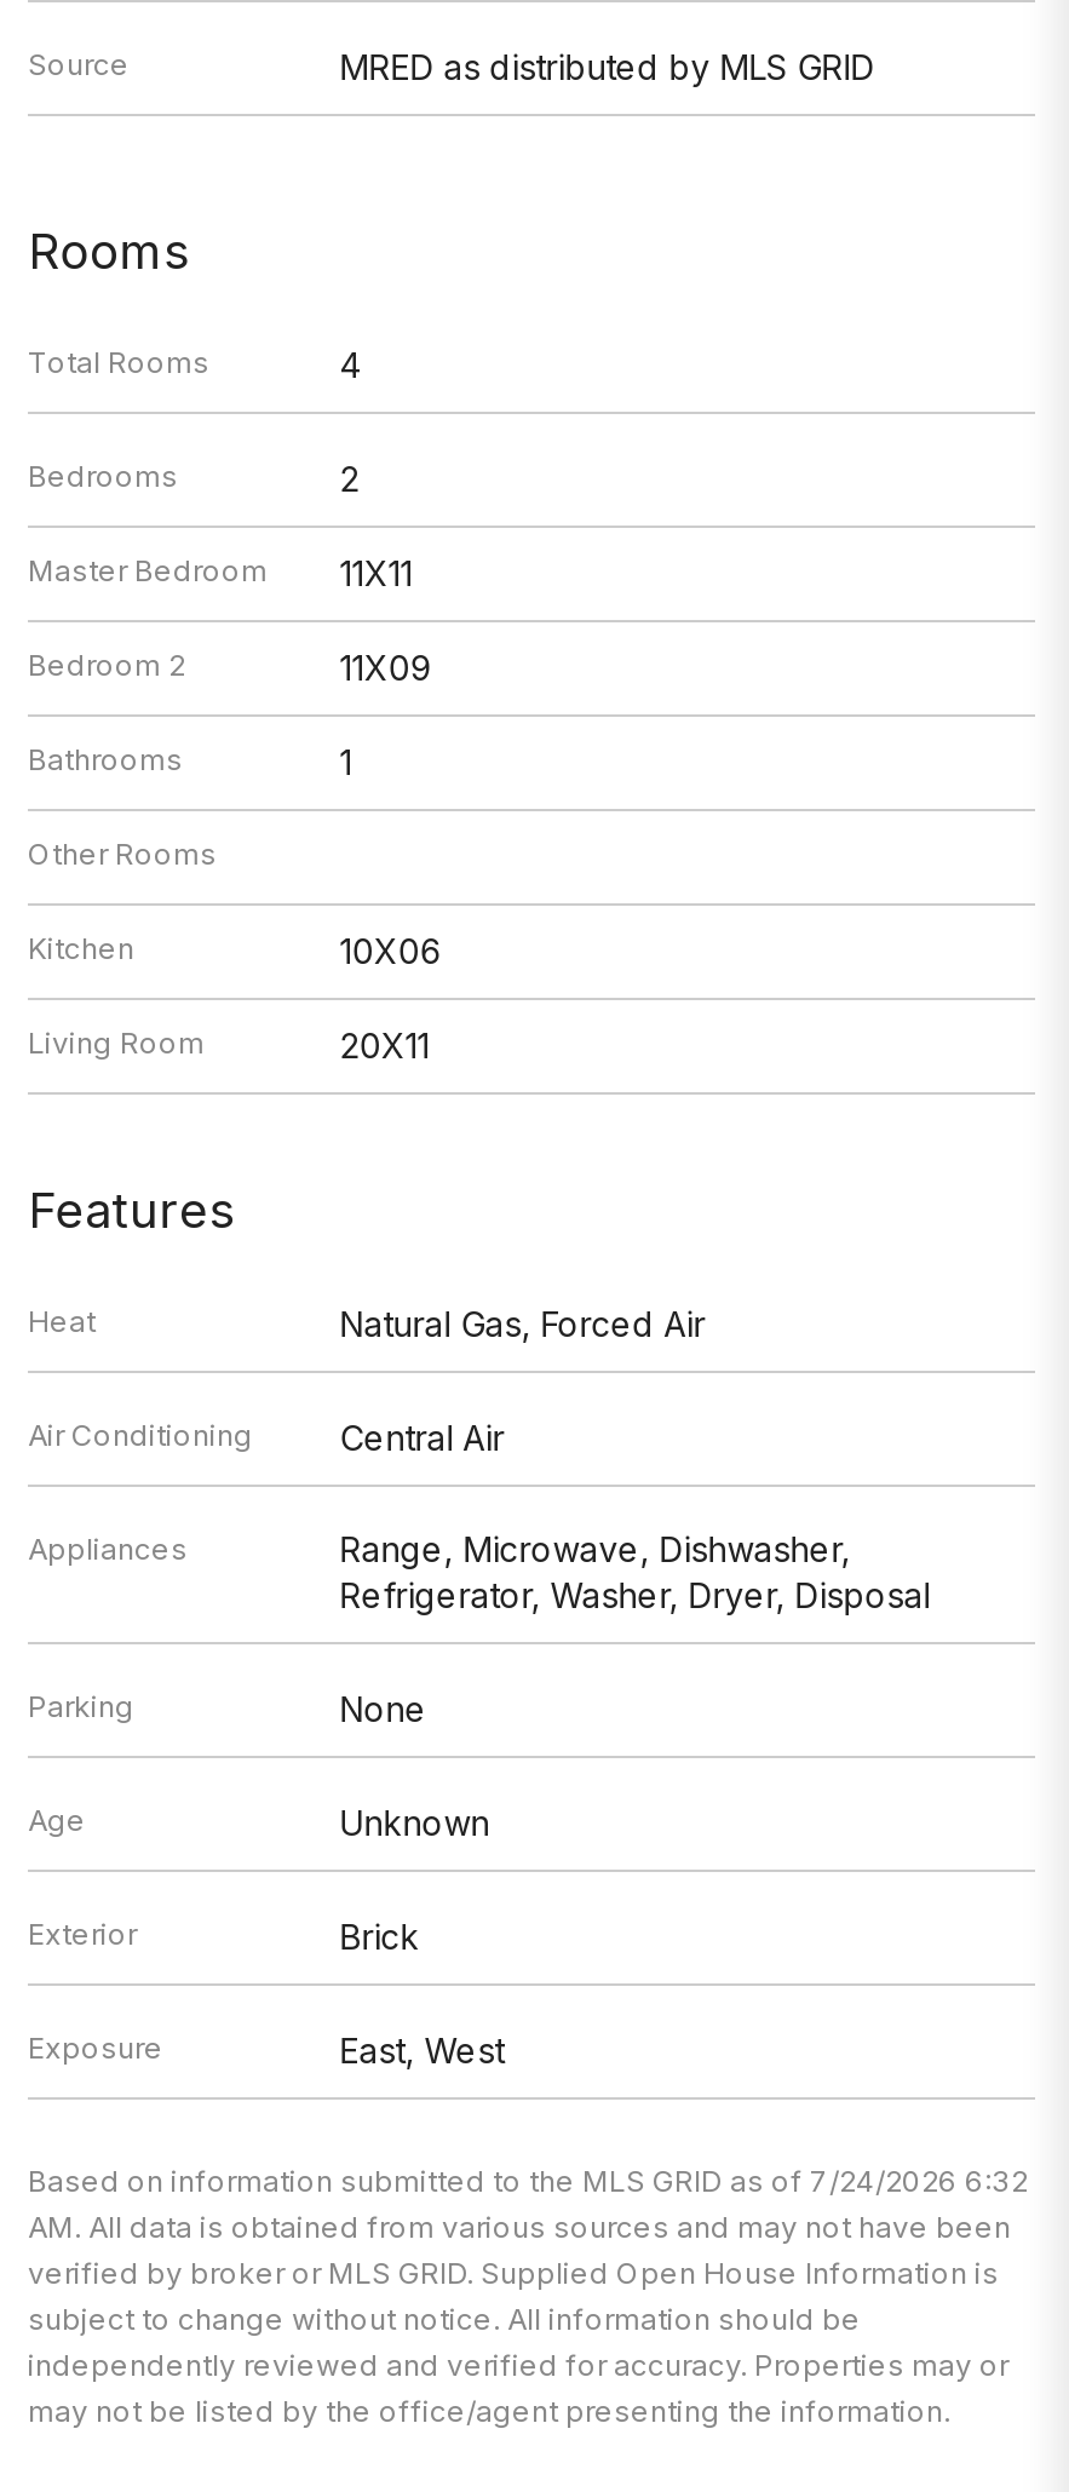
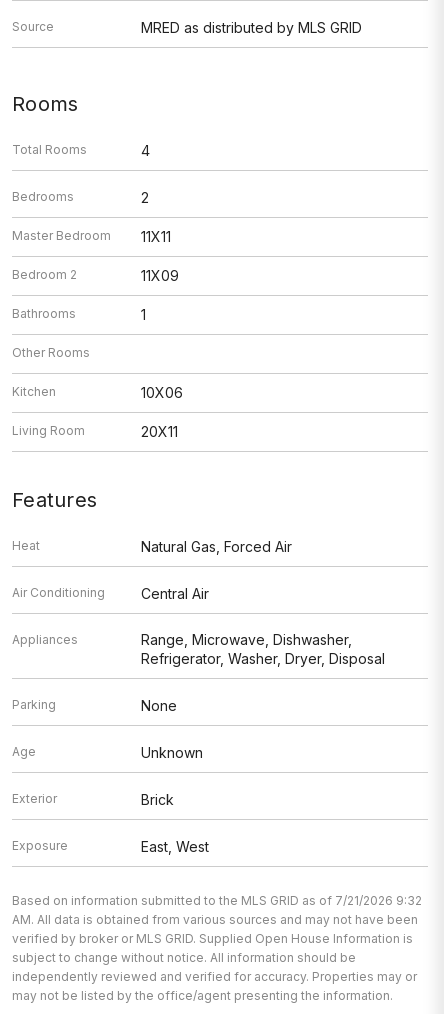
- Based on information submitted to the MLS GRID as of 7/24/2026 6:32
+ Based on information submitted to the MLS GRID as of 7/21/2026 9:32
